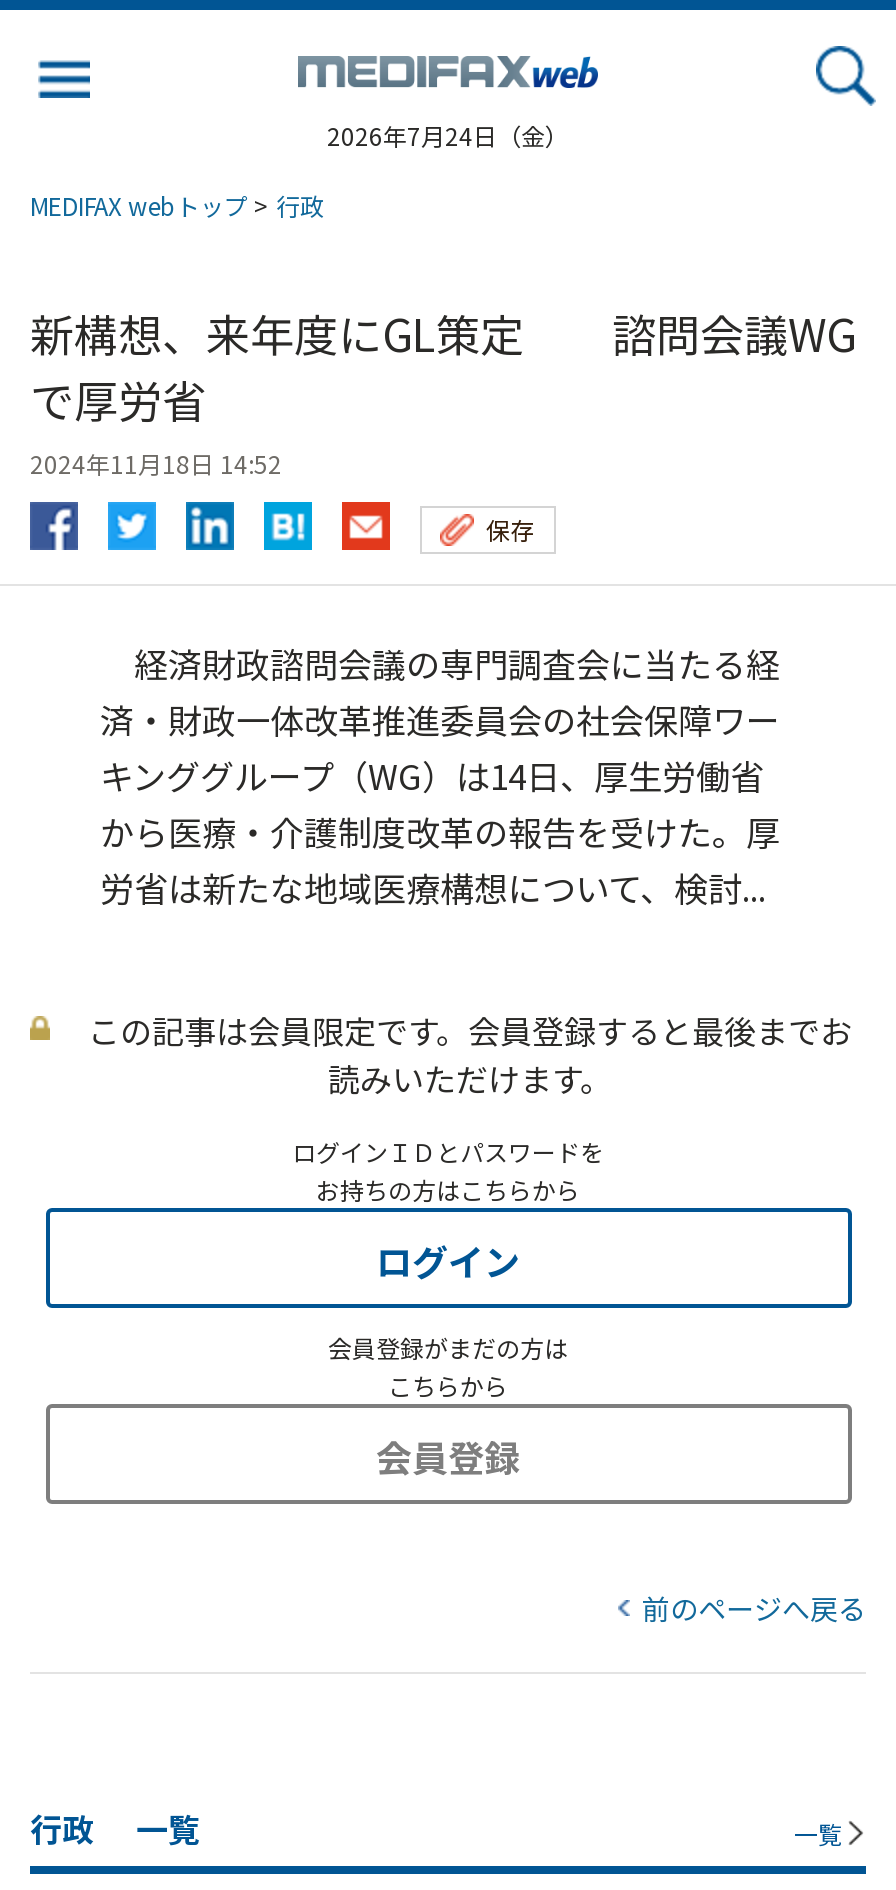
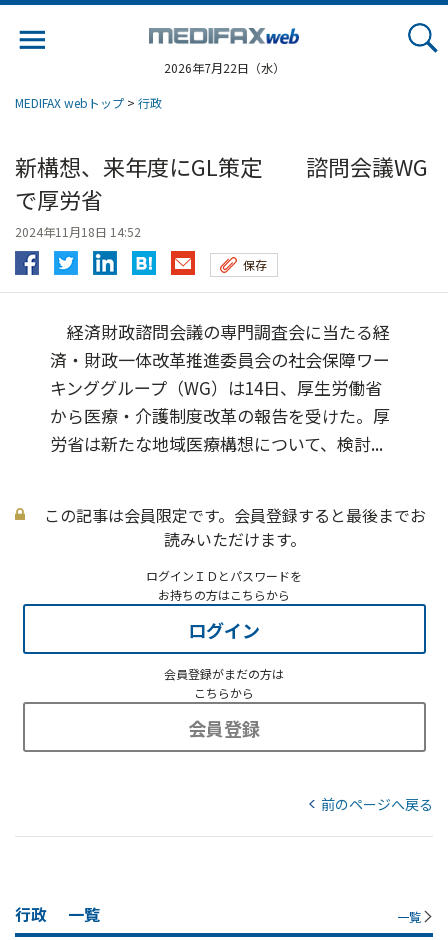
- 2026年7月24日（金）
+ 2026年7月22日（水）
